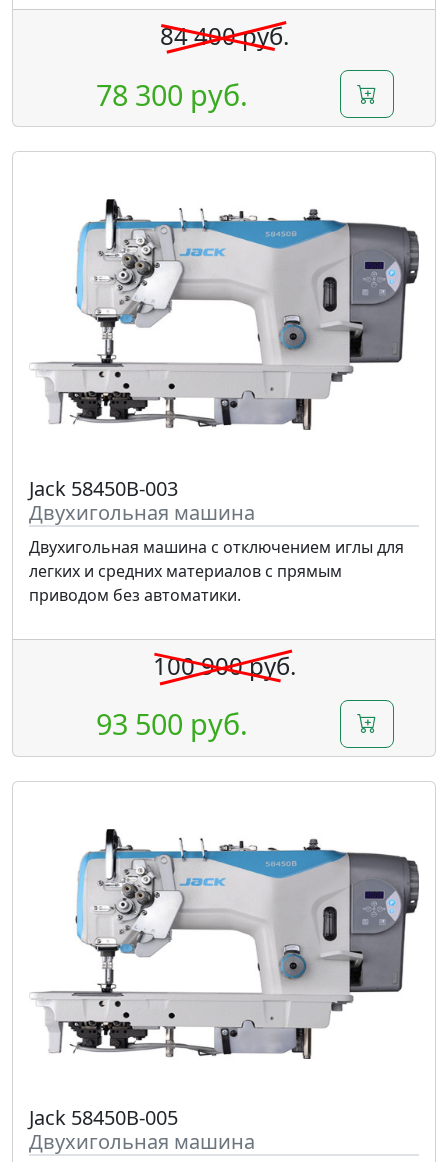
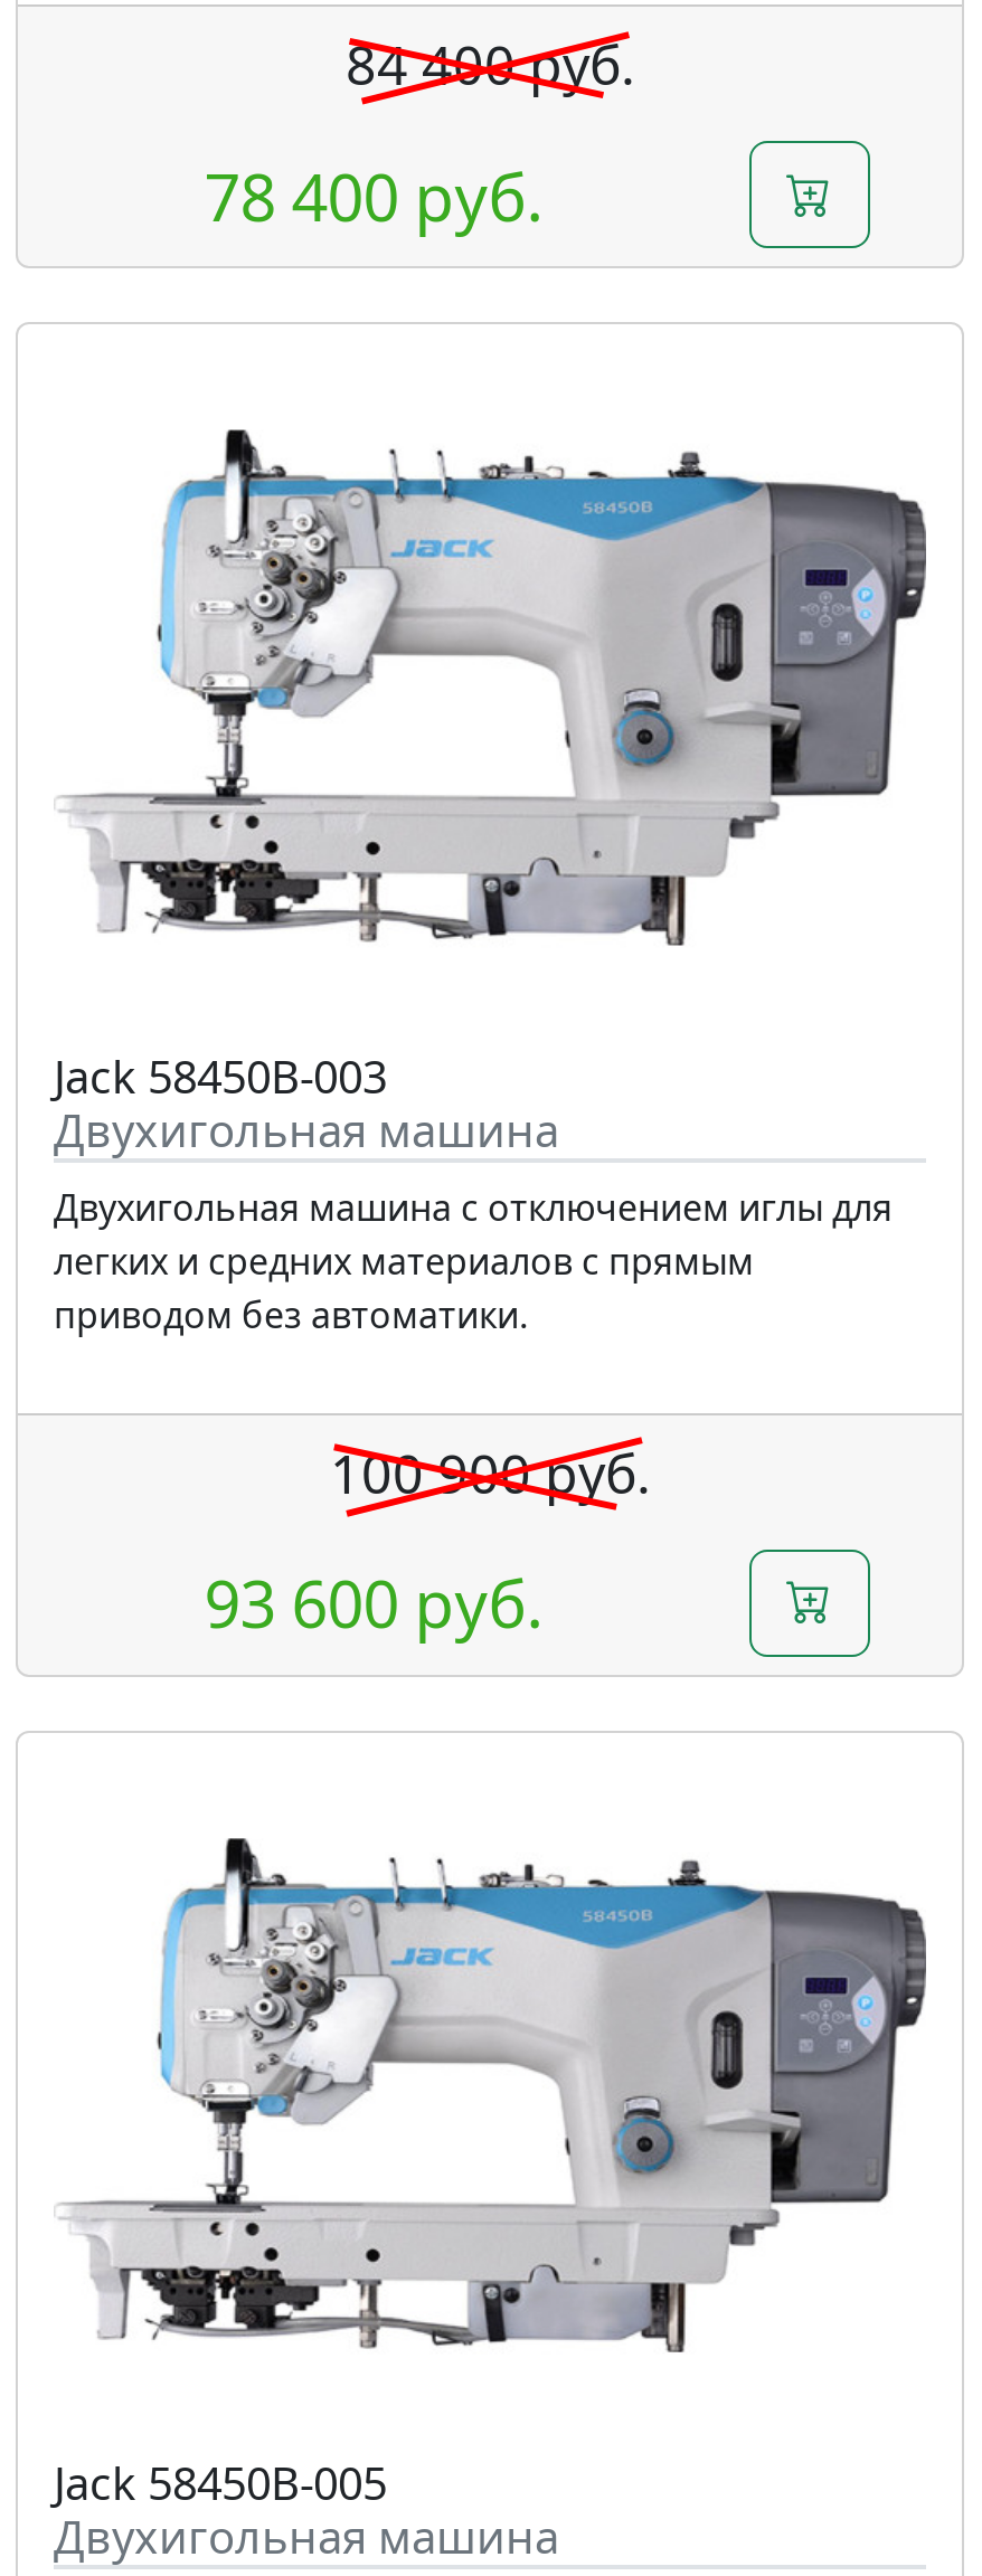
- 78 300 руб.
+ 78 400 руб.

- 93 500 руб.
+ 93 600 руб.
